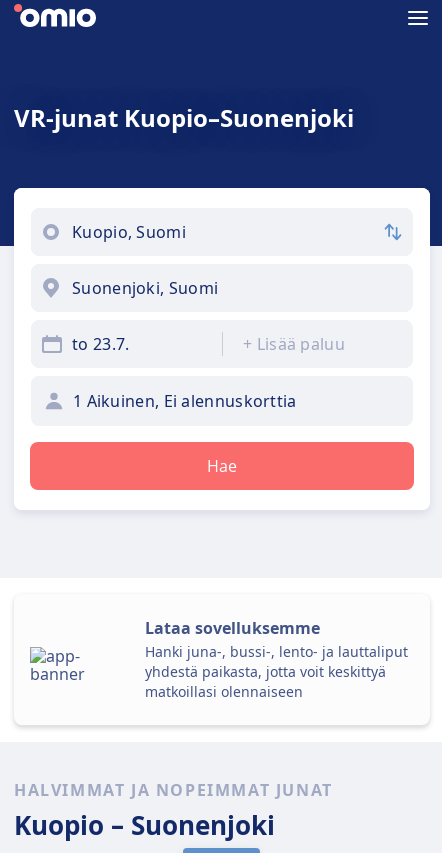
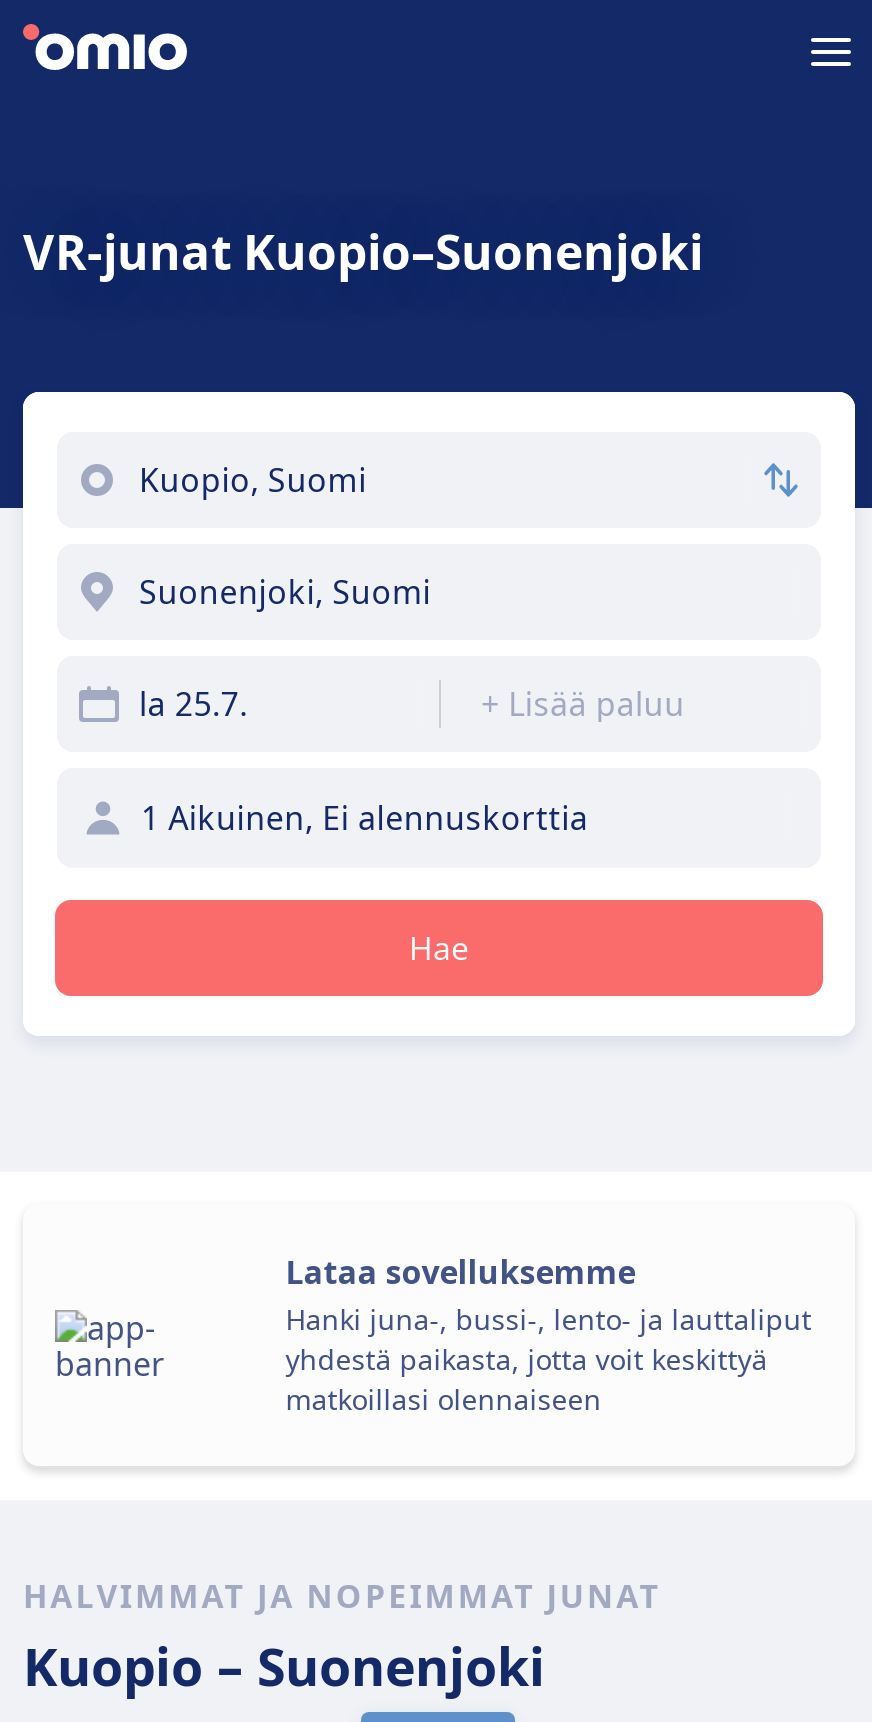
- to 23.7.
+ la 25.7.
